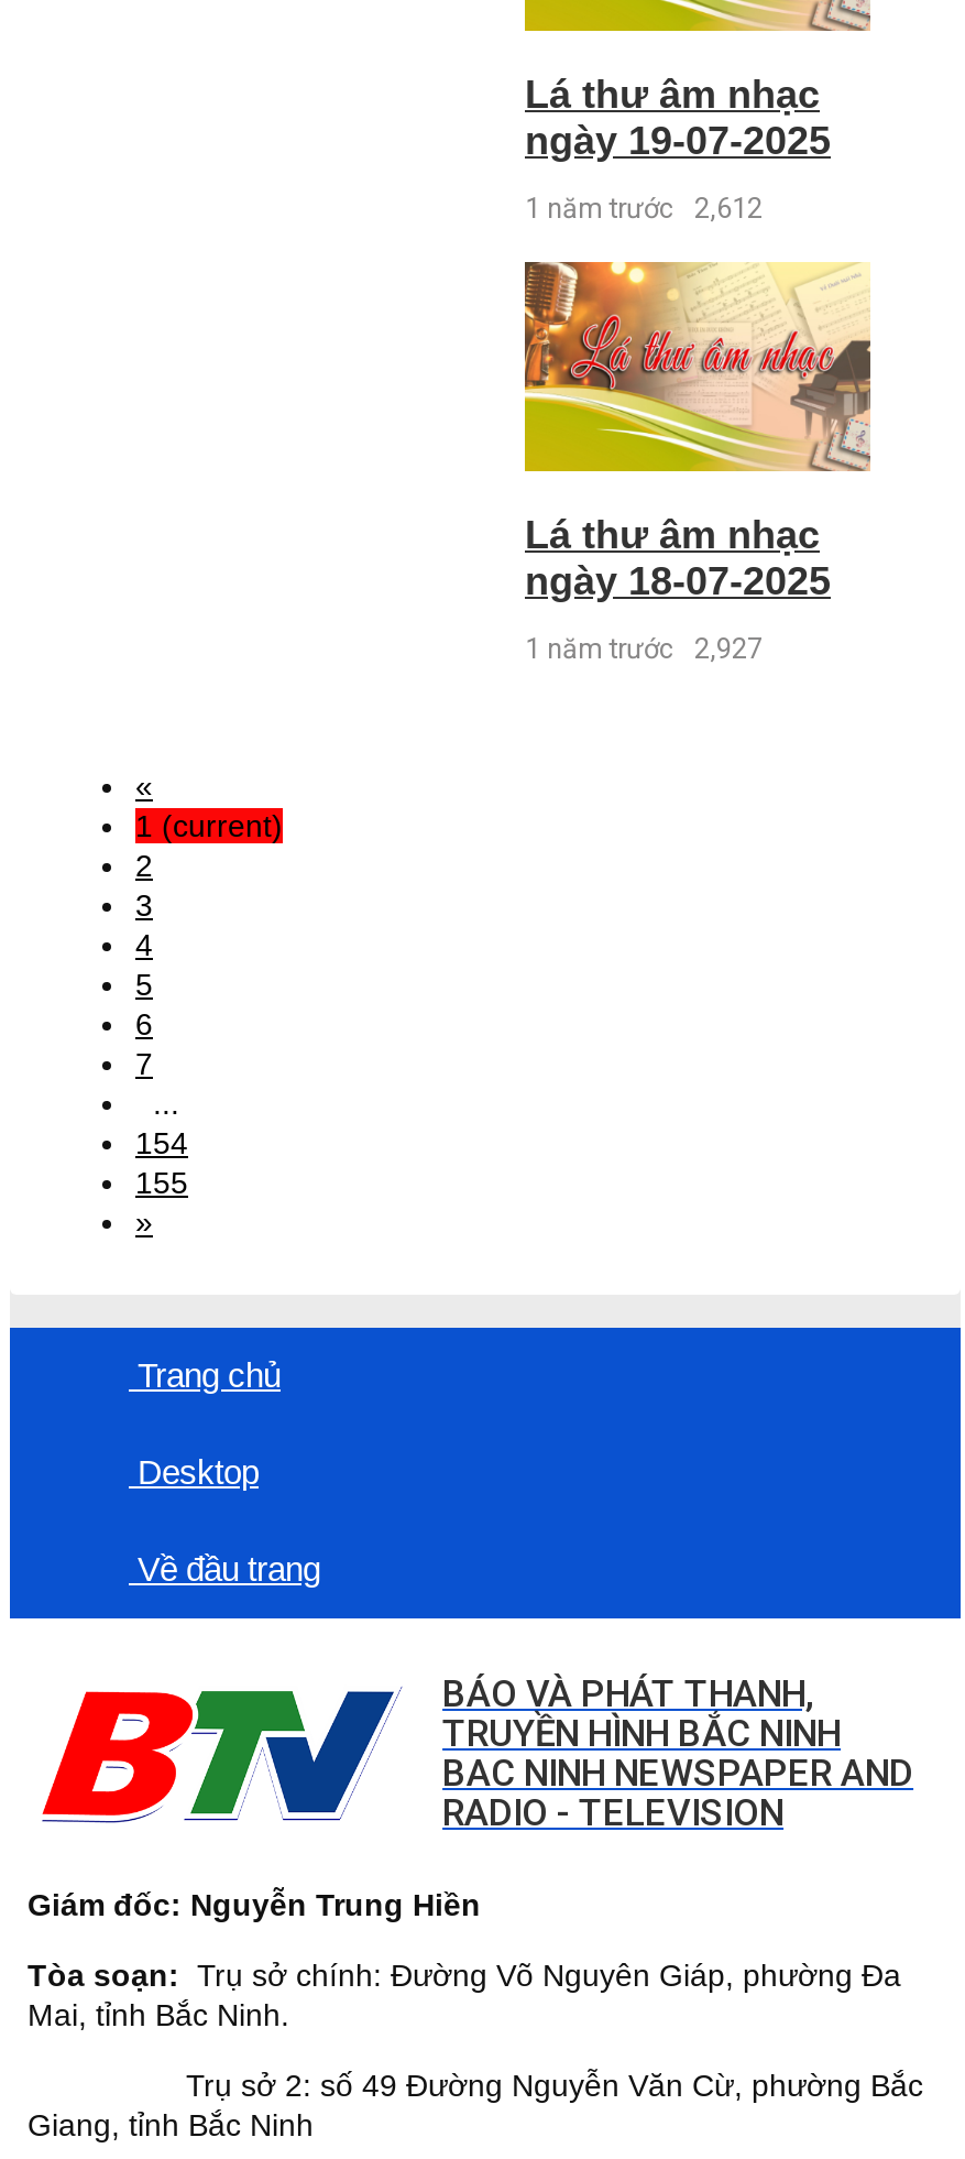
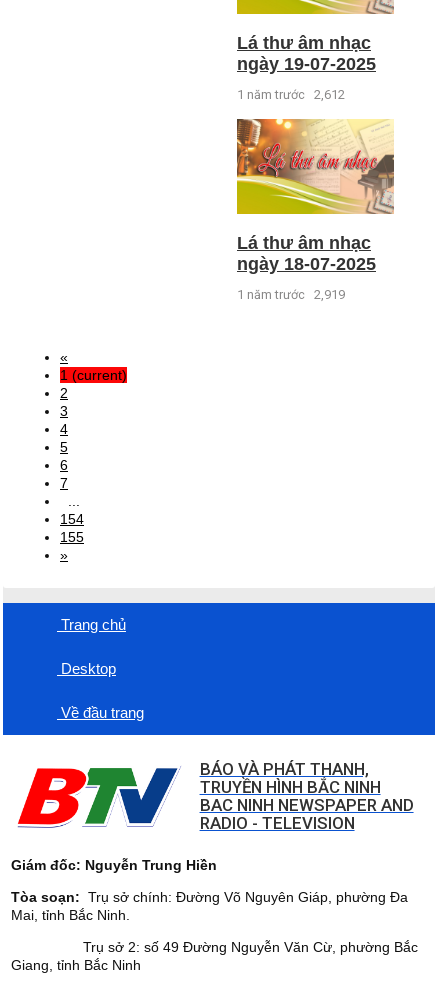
- 1 năm trước 2,927
+ 1 năm trước 2,919
